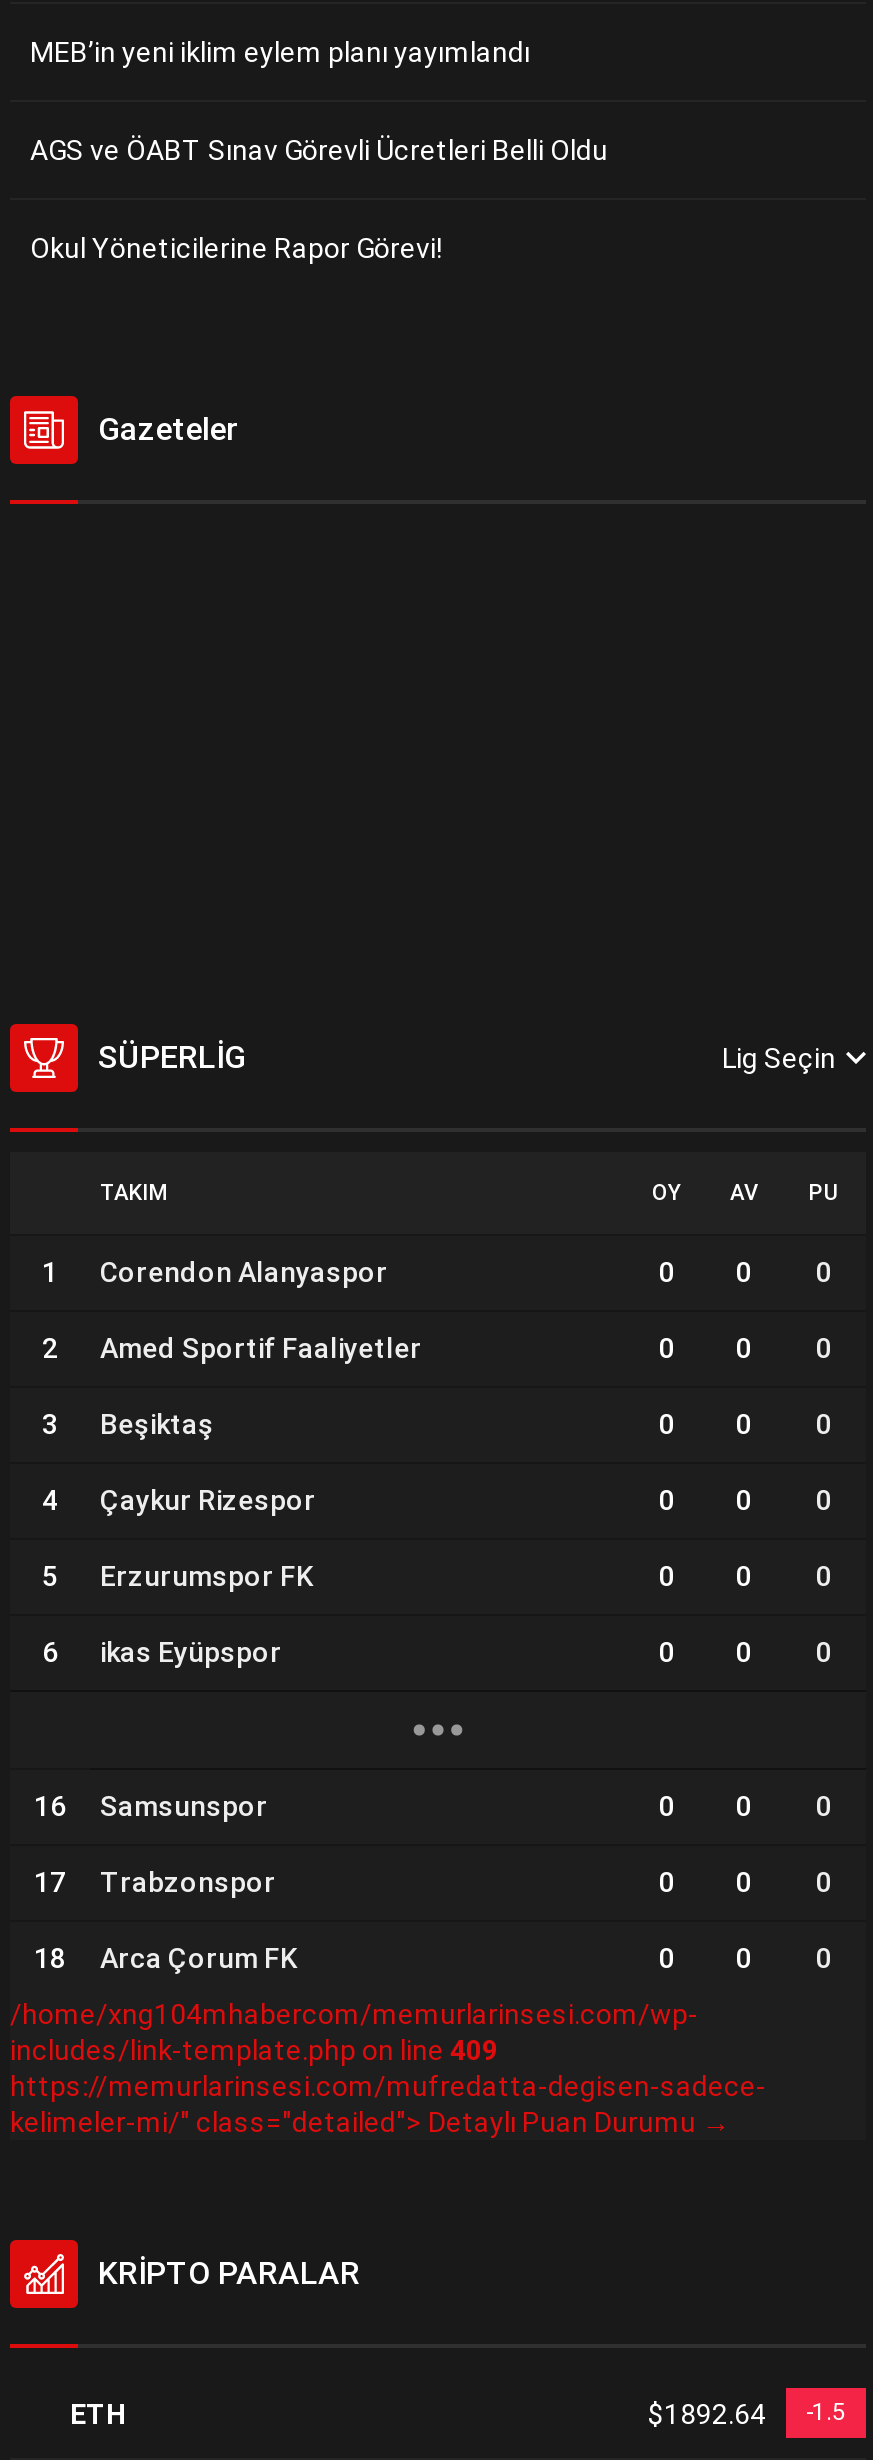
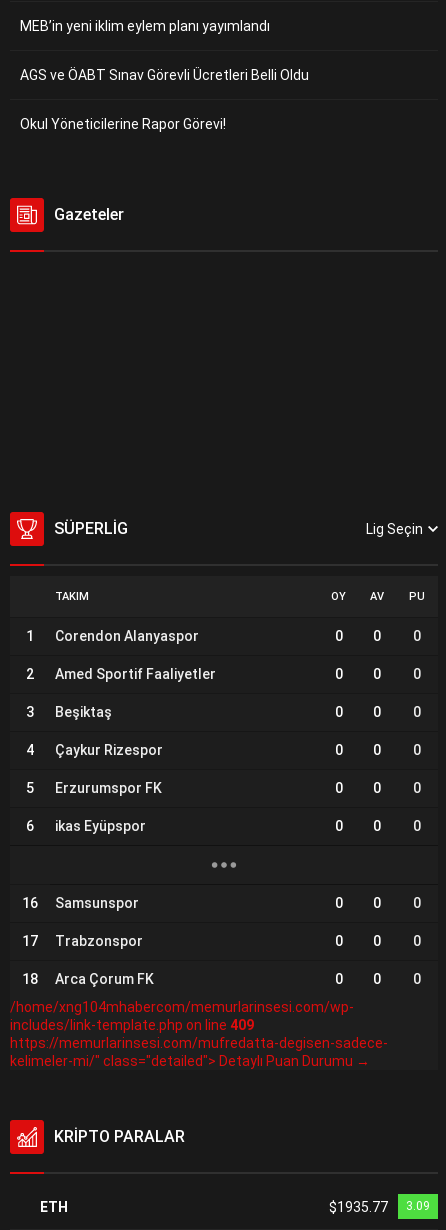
- $1892.64
+ $1935.77

- -1.5
+ 3.09
